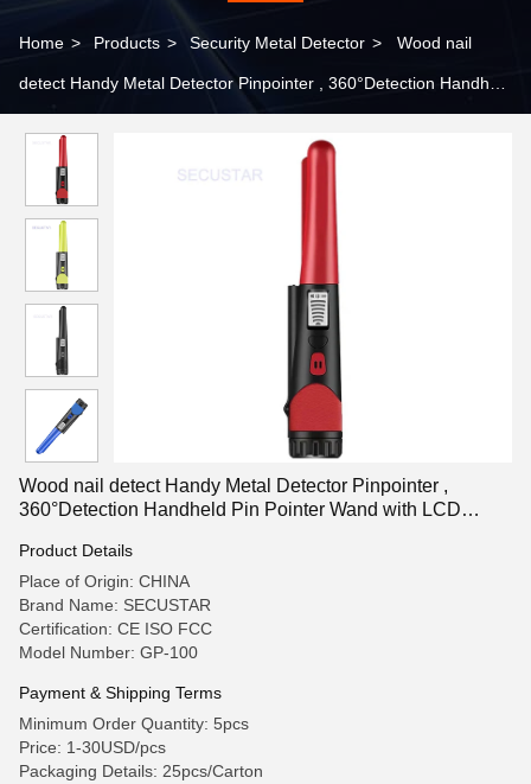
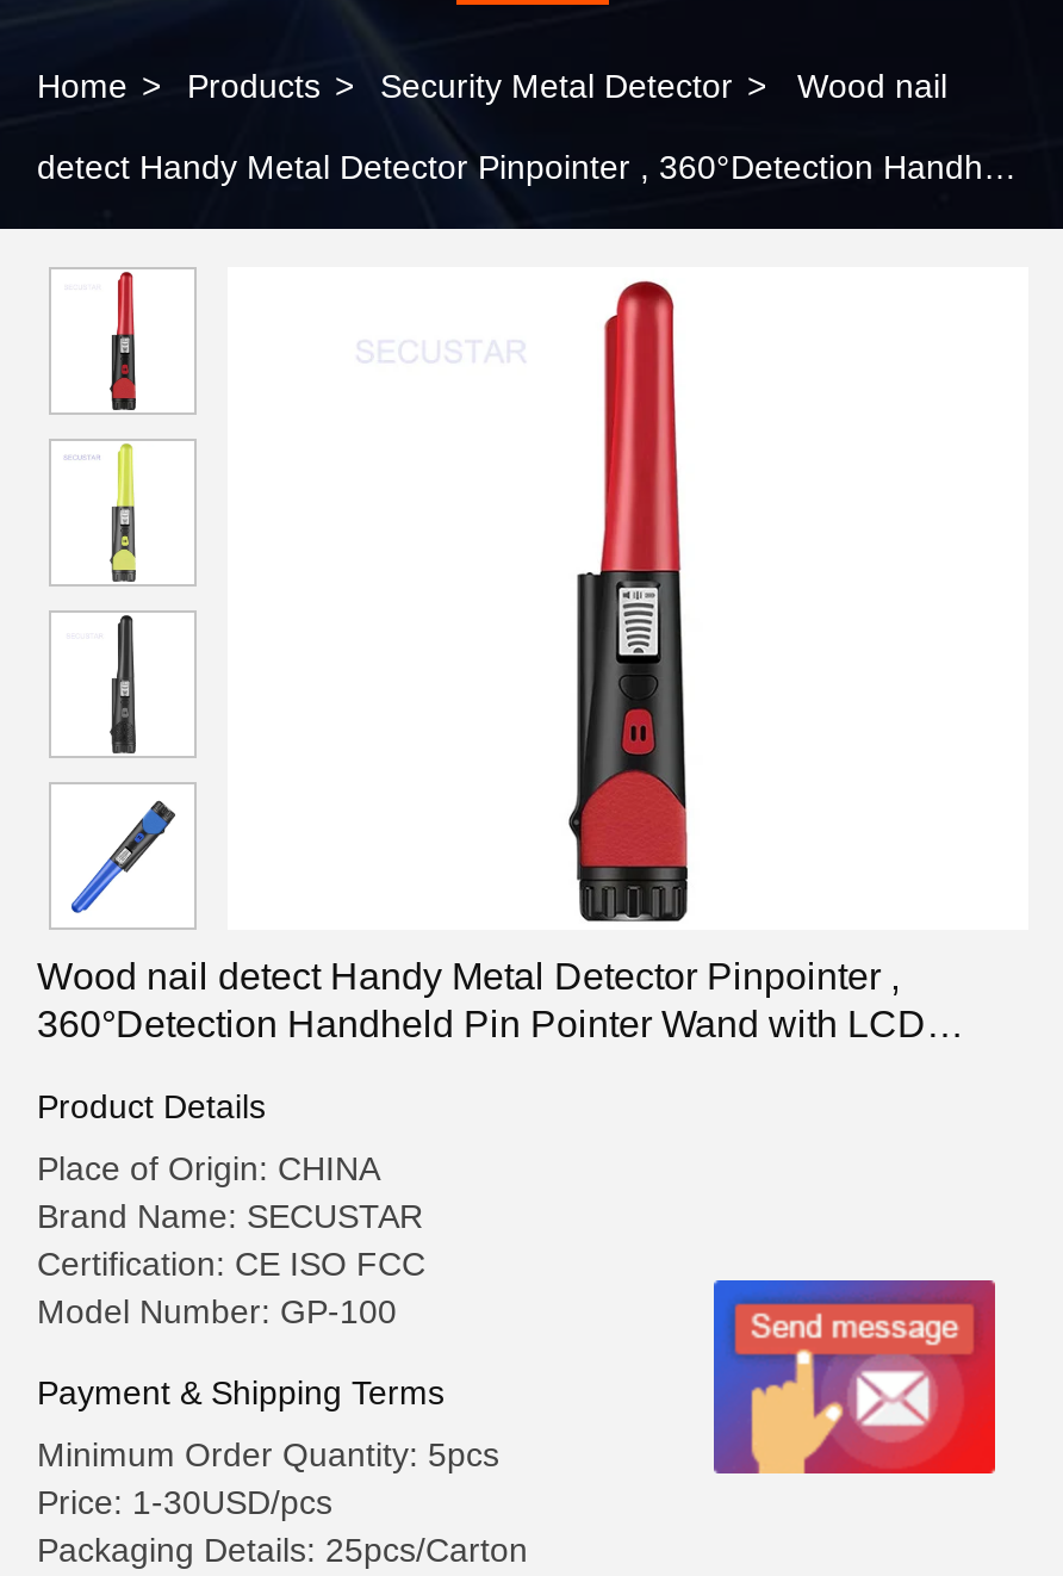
+ [image]
